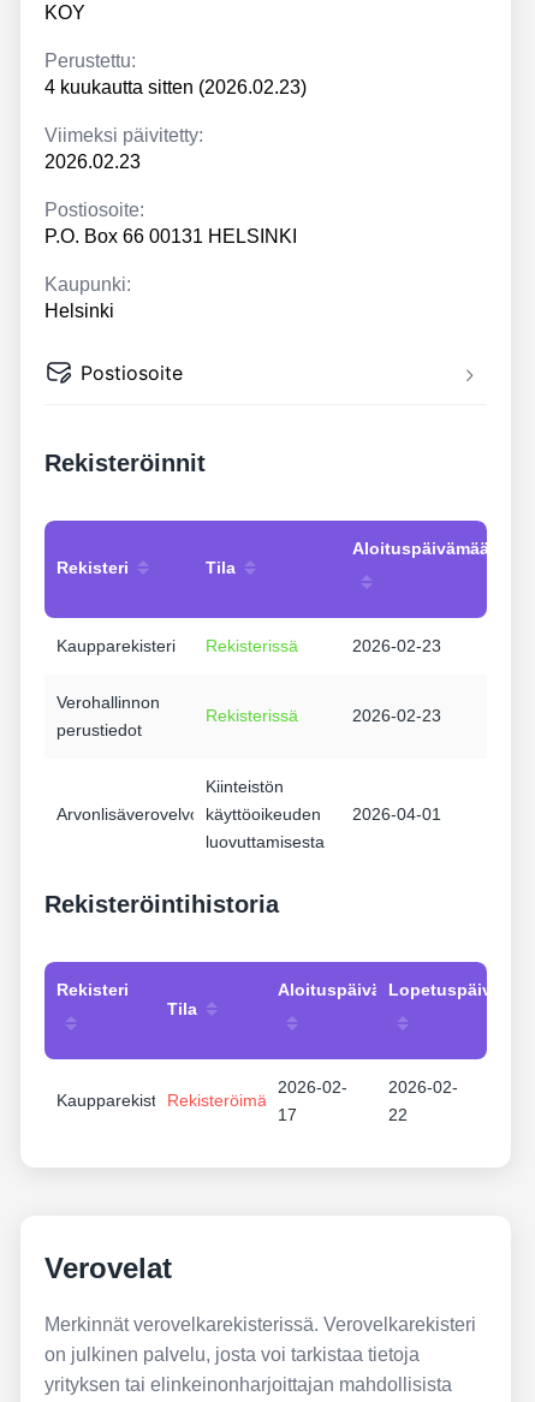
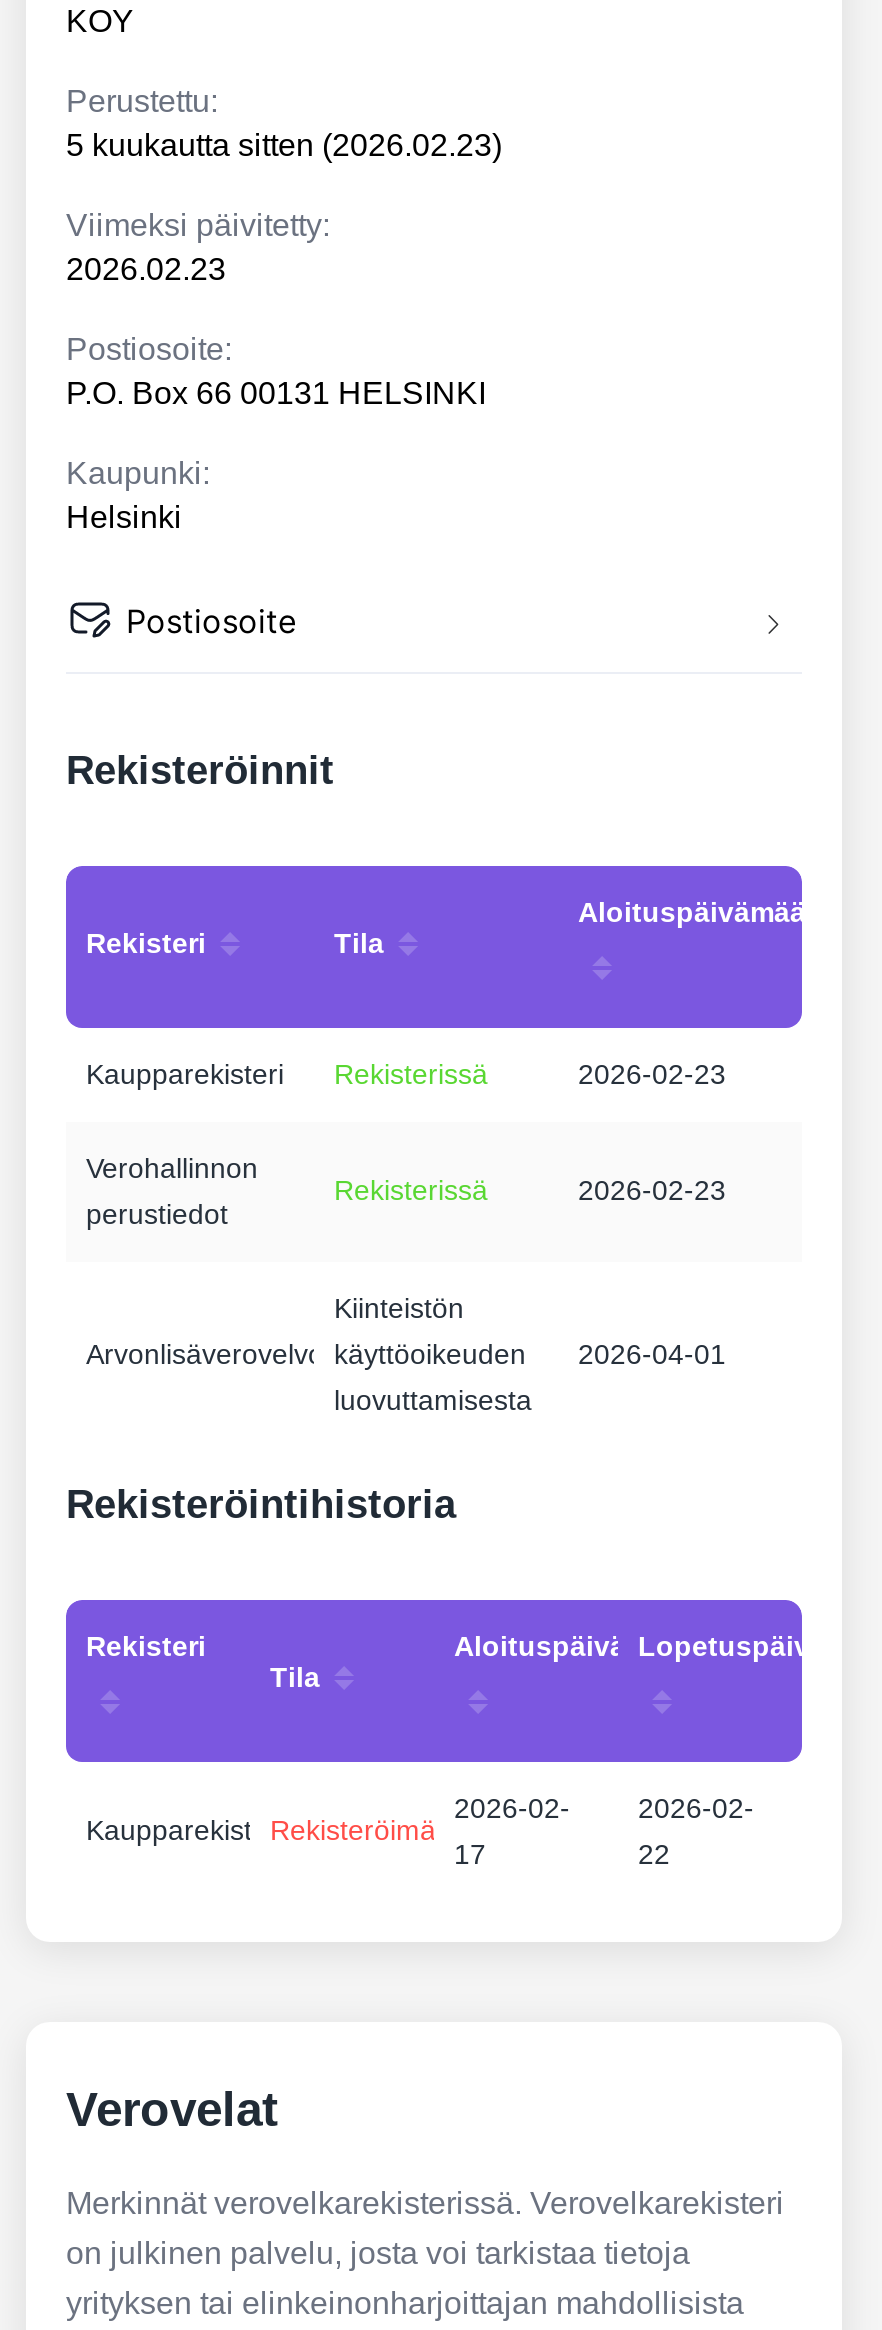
- 4 kuukautta sitten (2026.02.23)
+ 5 kuukautta sitten (2026.02.23)
